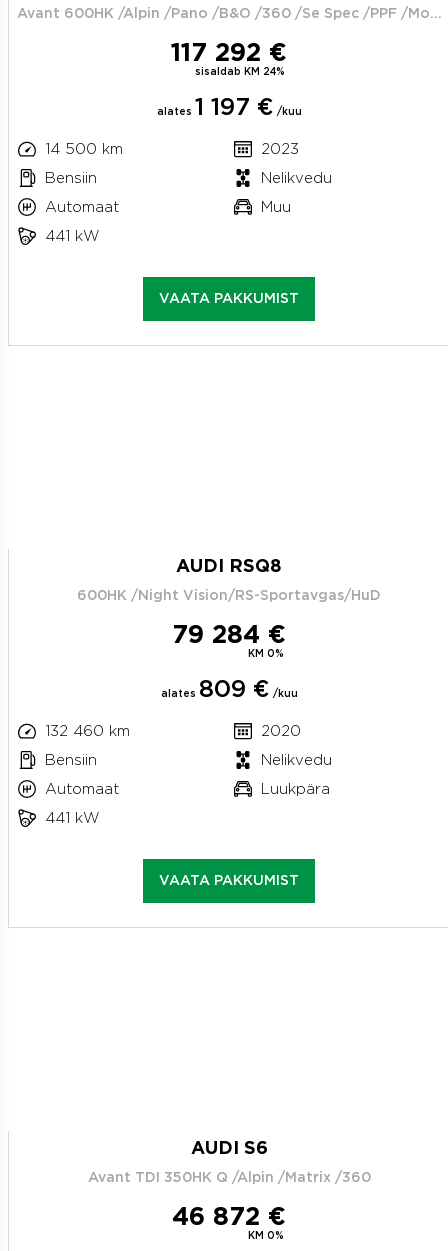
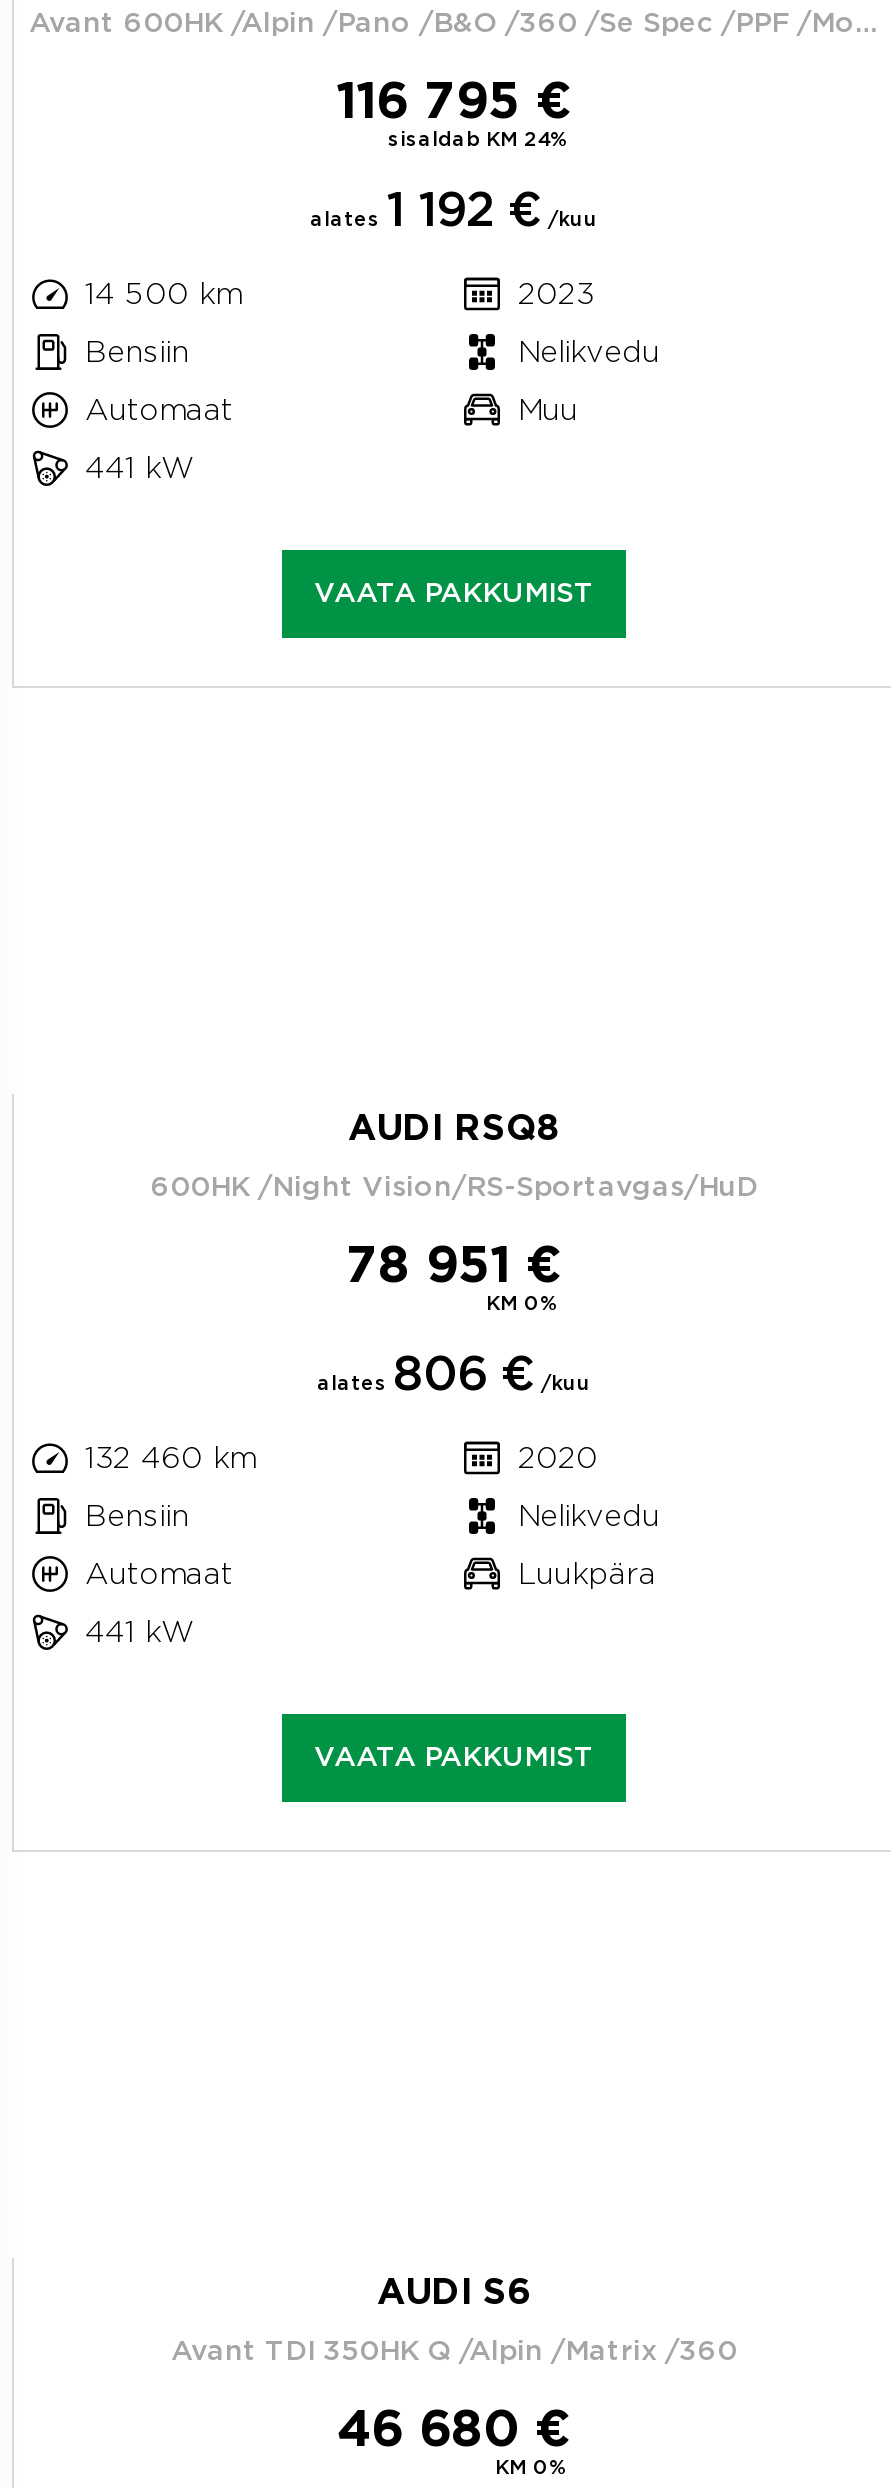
- 117 292 €
+ 116 795 €

- alates 1 197 €/kuu
+ alates 1 192 €/kuu

- 79 284 €
+ 78 951 €

- alates 809 €/kuu
+ alates 806 €/kuu

- 46 872 €
+ 46 680 €
